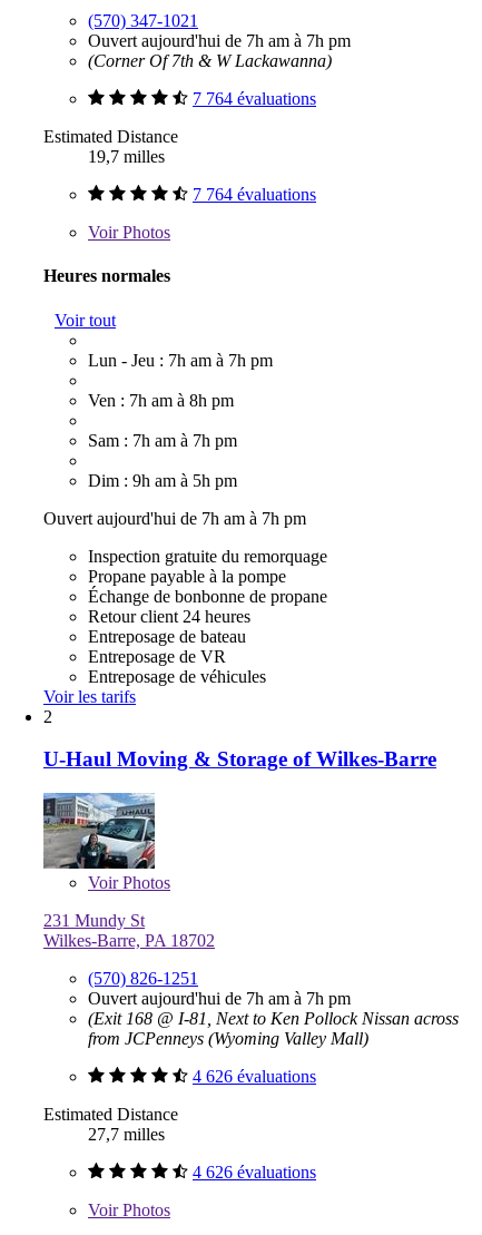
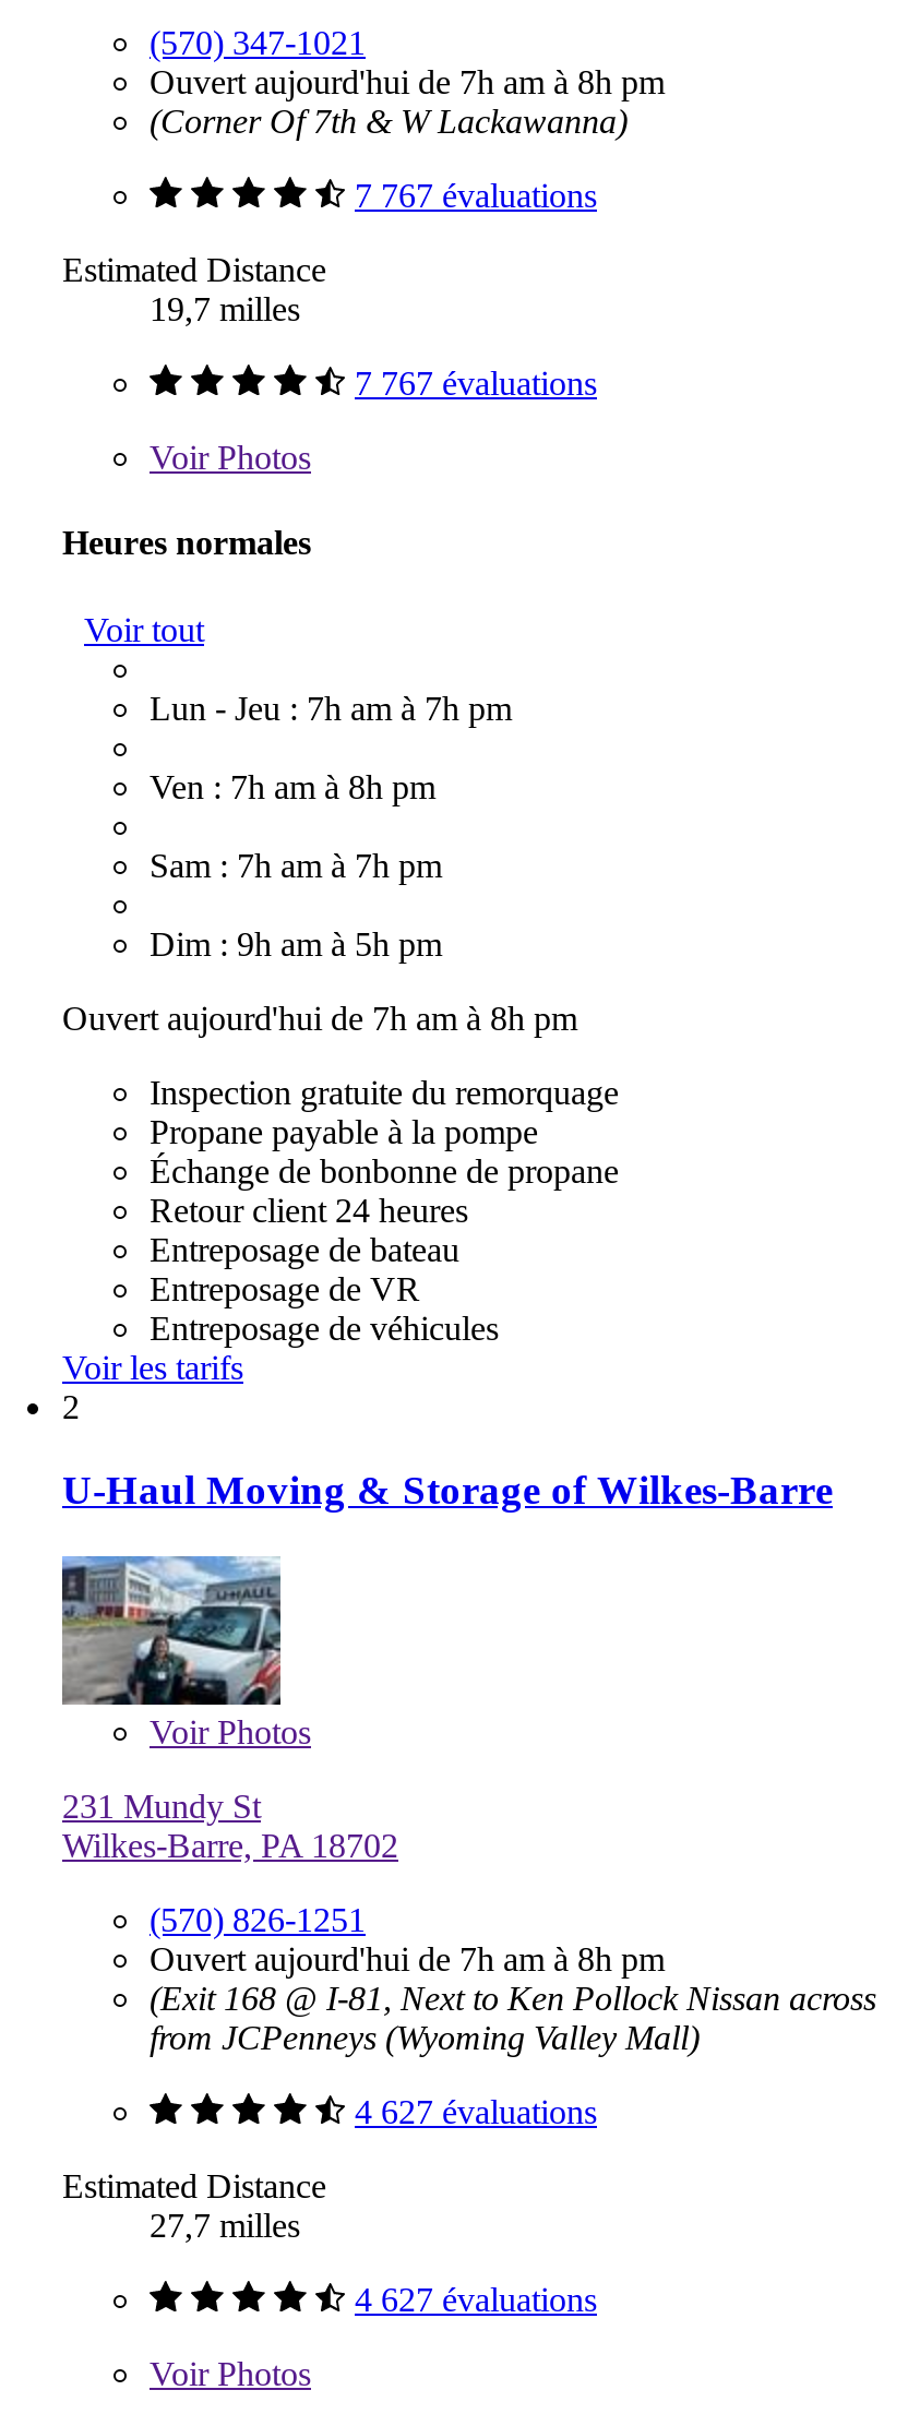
- Ouvert aujourd'hui de 7h am à 7h pm
+ Ouvert aujourd'hui de 7h am à 8h pm

- 7 764 évaluations
+ 7 767 évaluations

- 7 764 évaluations
+ 7 767 évaluations

- Ouvert aujourd'hui de 7h am à 7h pm
+ Ouvert aujourd'hui de 7h am à 8h pm

- Ouvert aujourd'hui de 7h am à 7h pm
+ Ouvert aujourd'hui de 7h am à 8h pm

- 4 626 évaluations
+ 4 627 évaluations

- 4 626 évaluations
+ 4 627 évaluations
